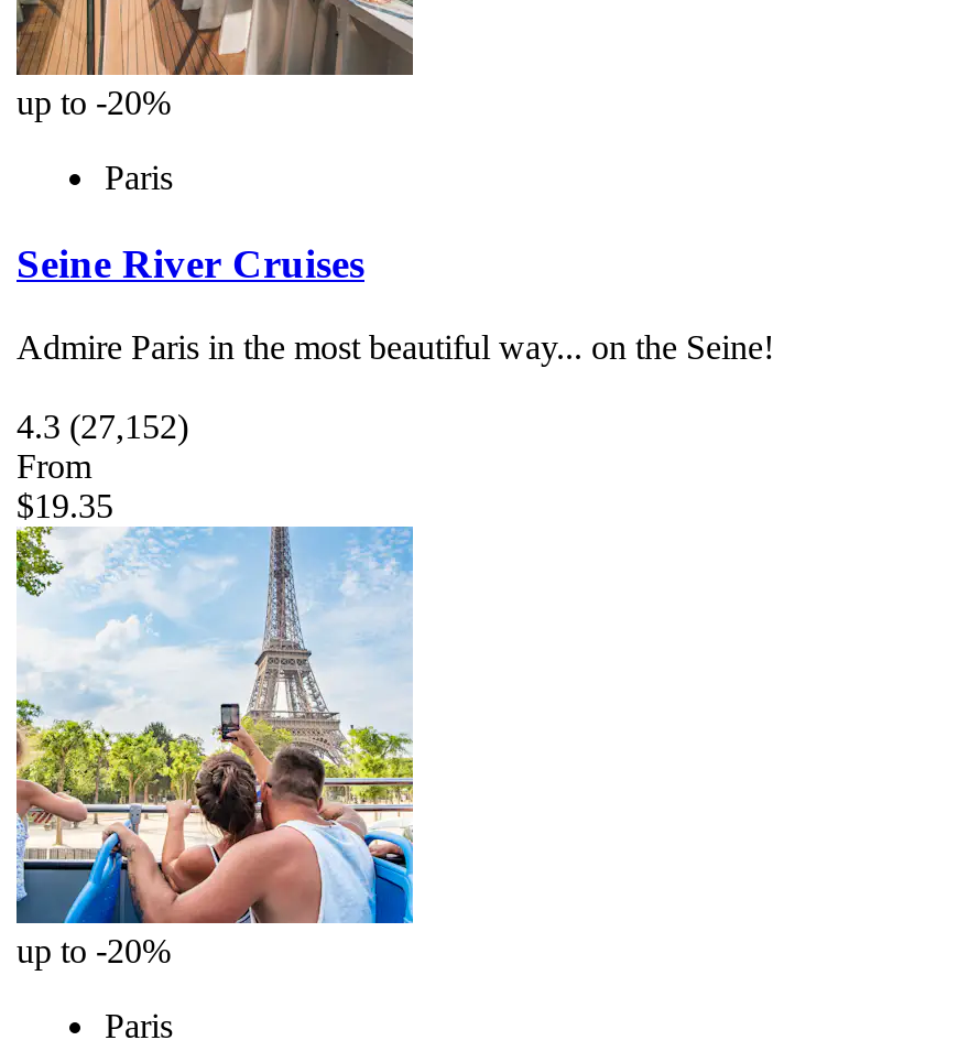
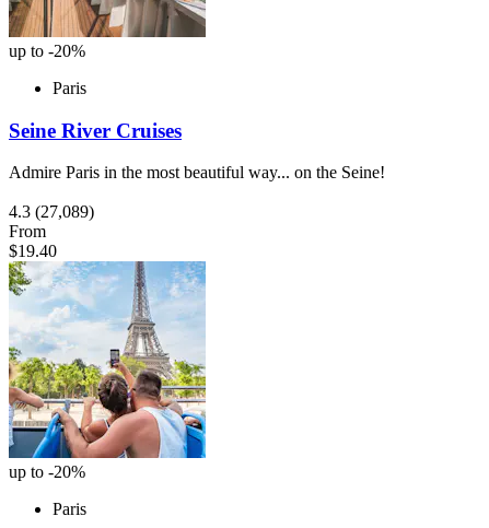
- 4.3 (27,152)
+ 4.3 (27,089)

- $19.35
+ $19.40
